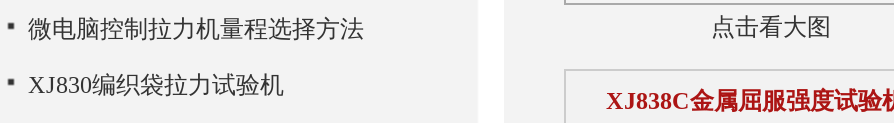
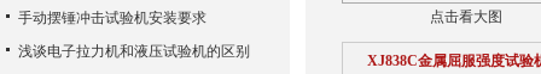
- 微电脑控制拉力机量程选择方法
+ 手动摆锤冲击试验机安装要求

- XJ830编织袋拉力试验机
+ 浅谈电子拉力机和液压试验机的区别
